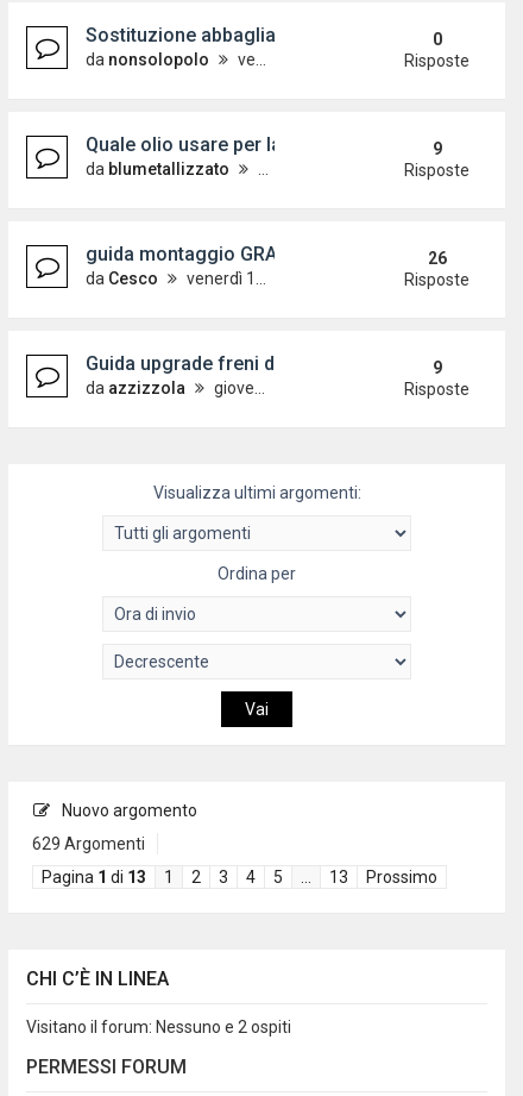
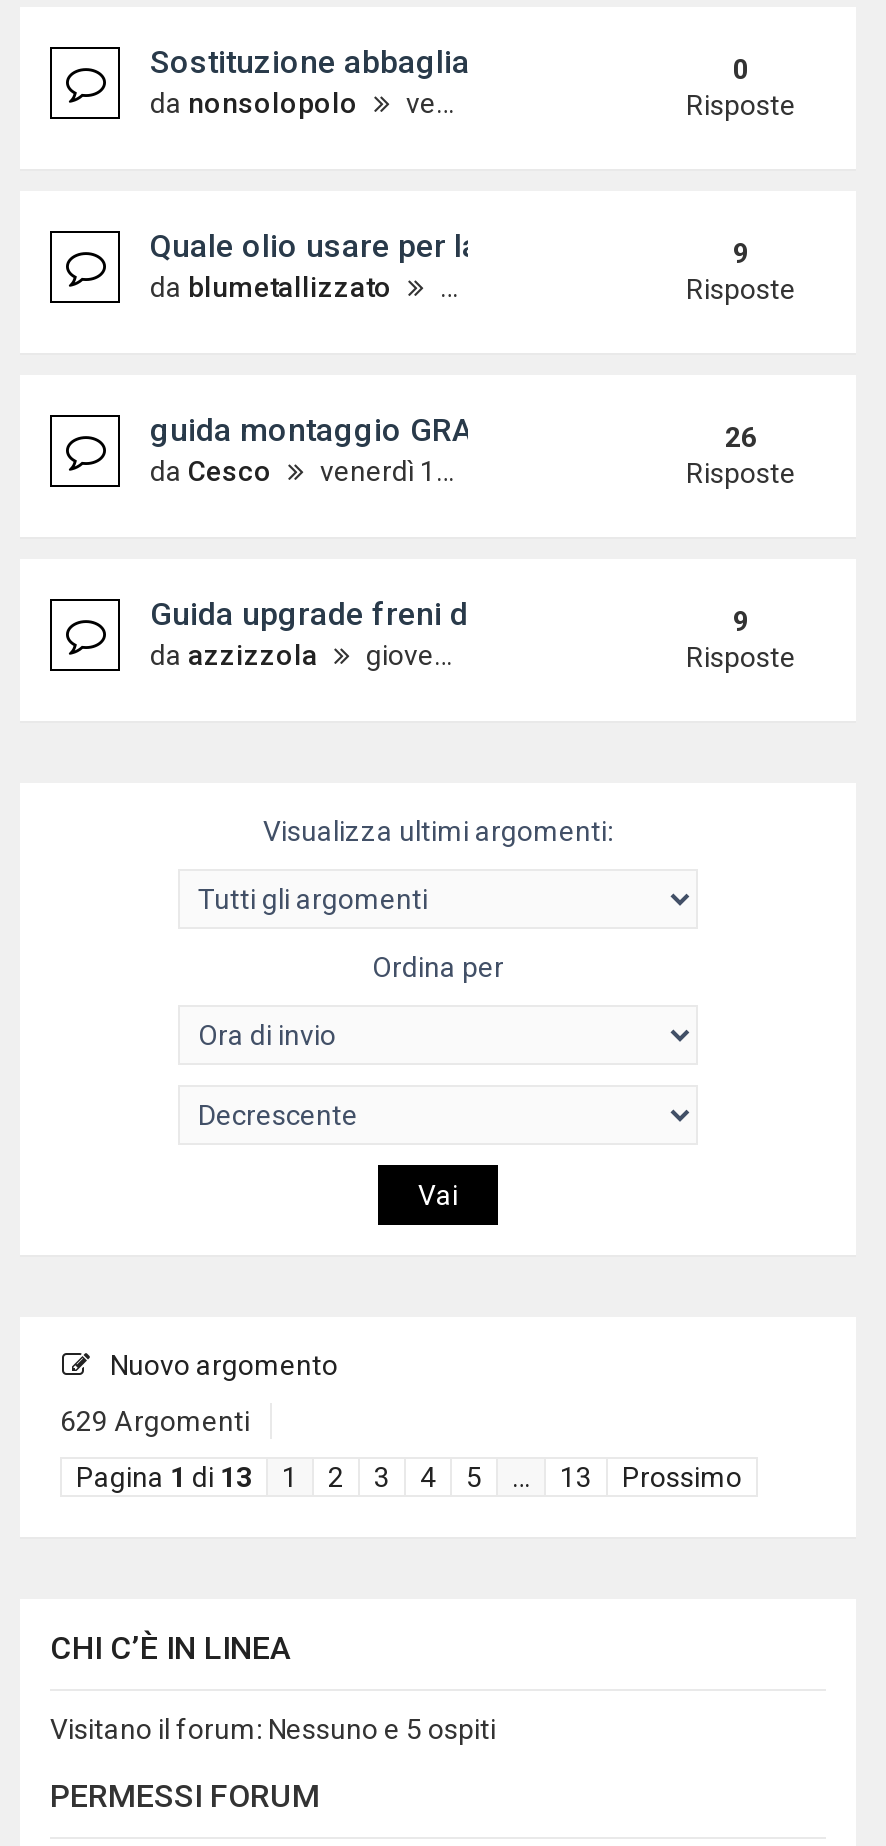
- Visitano il forum: Nessuno e 2 ospiti
+ Visitano il forum: Nessuno e 5 ospiti
